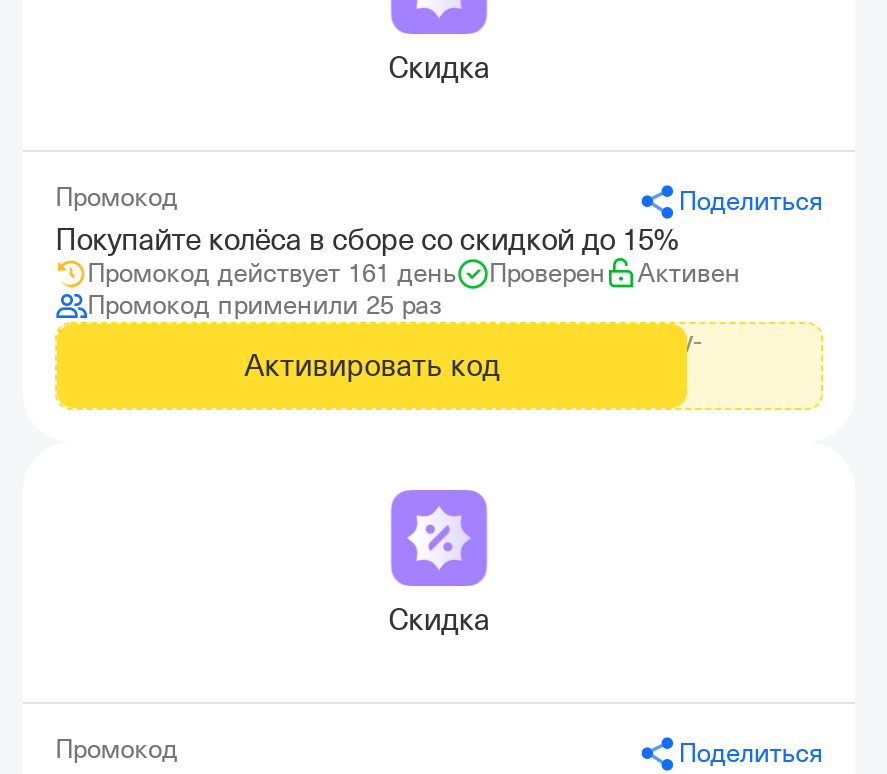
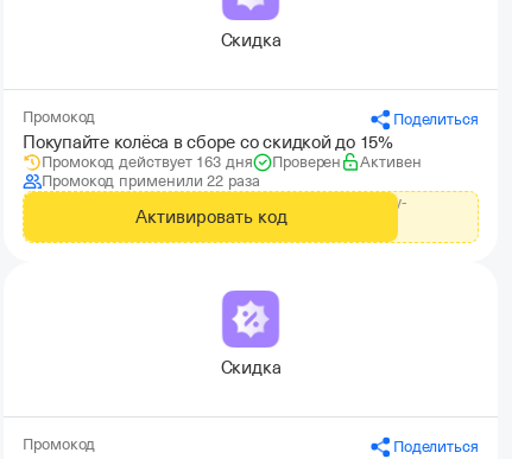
- Промокод действует 161 день
+ Промокод действует 163 дня

- Промокод применили 25 раз
+ Промокод применили 22 раза
